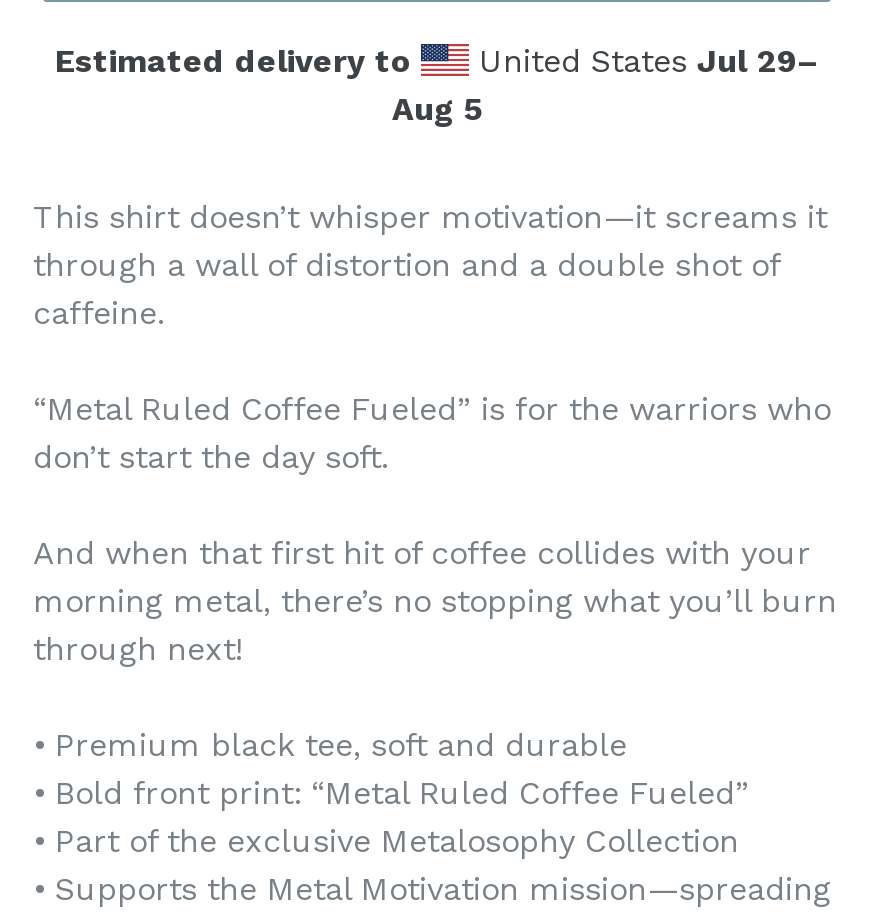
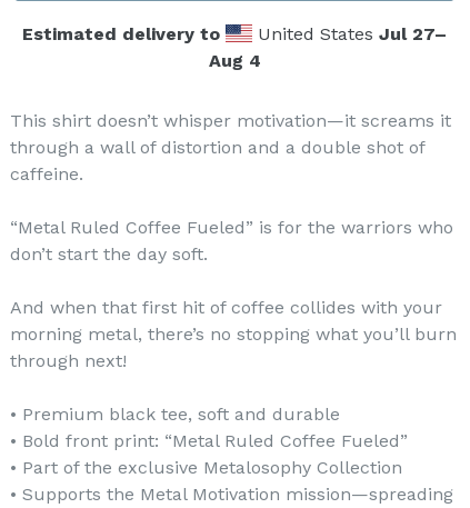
- United States Jul 29–
+ United States Jul 27–

- Aug 5
+ Aug 4
